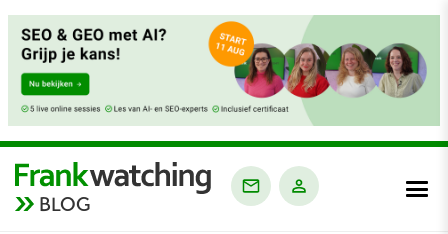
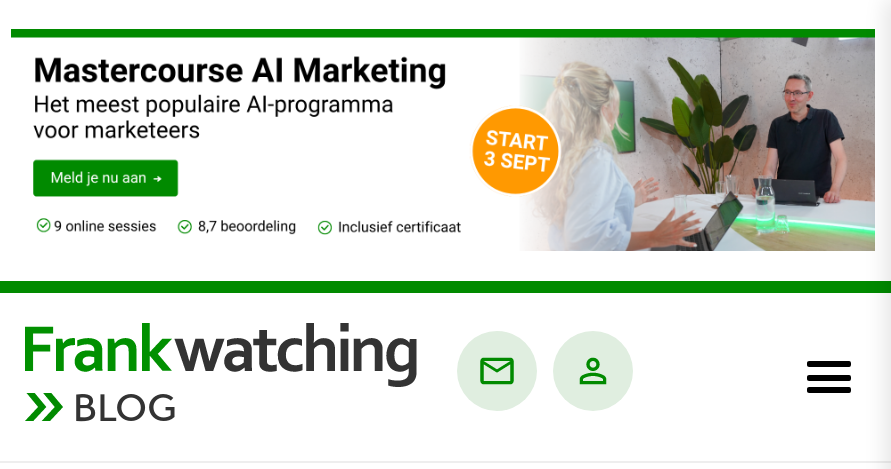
- [image]
+ [image]
